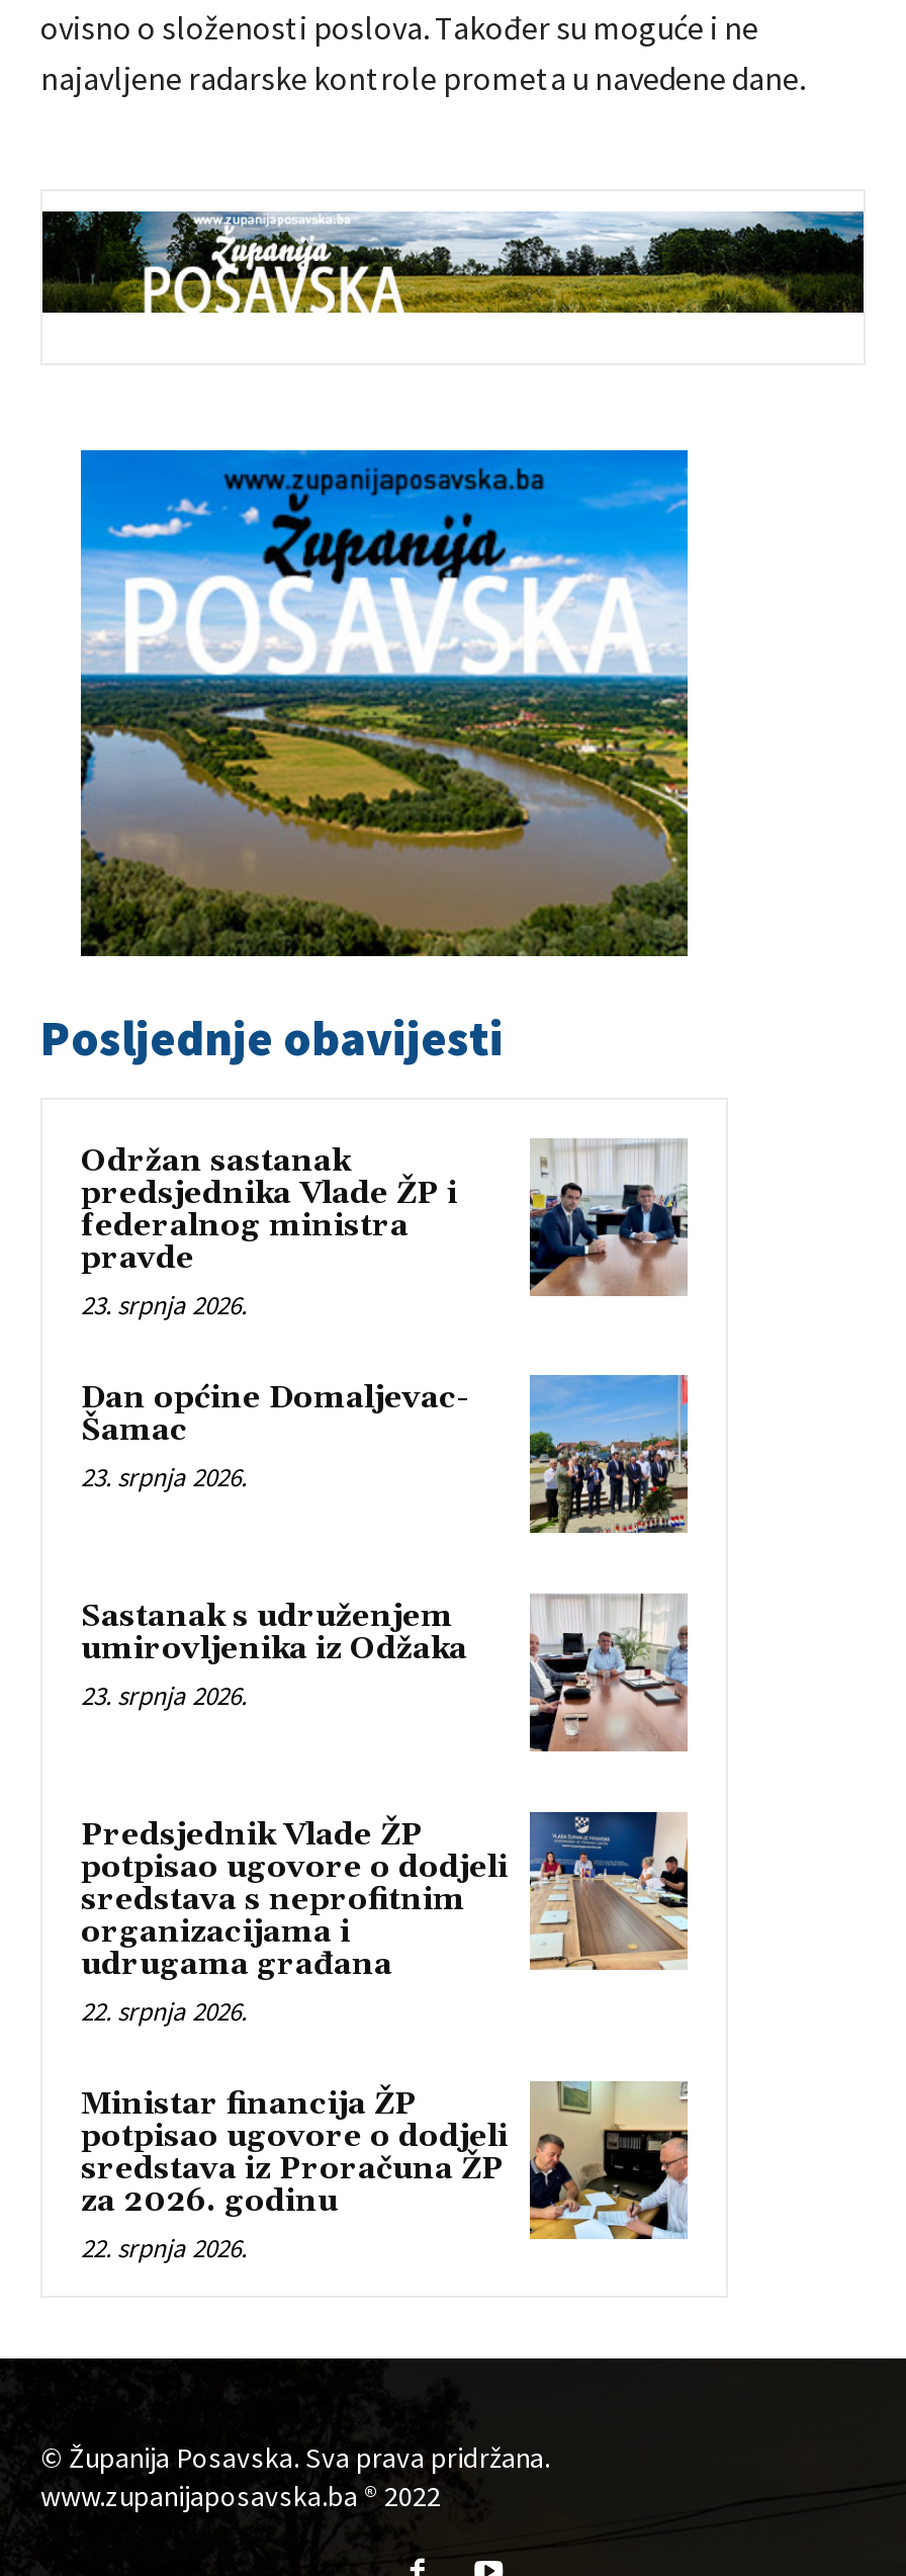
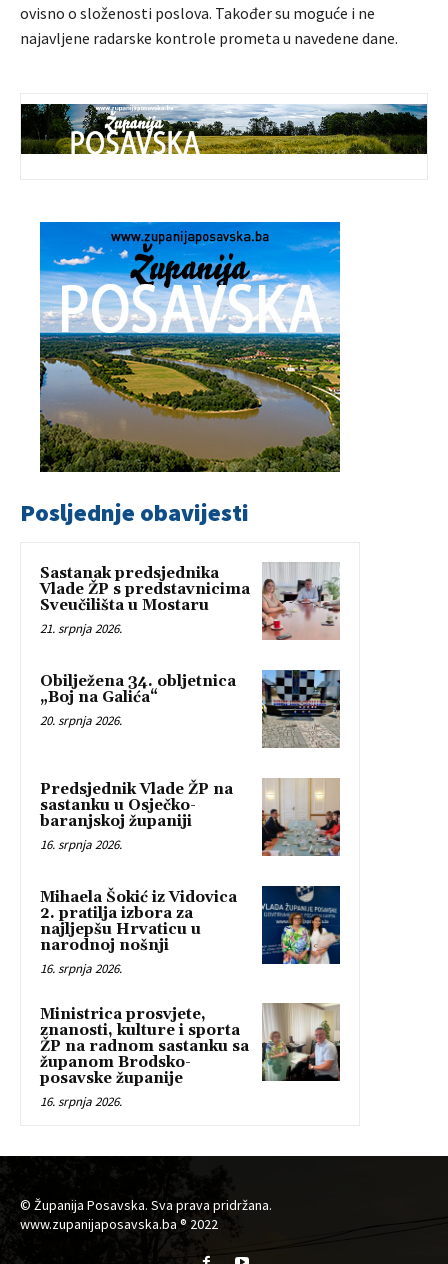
- [image]
- Održan sastanak
- predsjednika Vlade ŽP i
- federalnog ministra
- pravde
- 23. srpnja 2026.
+ [image]
+ Sastanak predsjednika
+ Vlade ŽP s predstavnicima
+ Sveučilišta u Mostaru
+ 21. srpnja 2026.

- [image]
- Dan općine Domaljevac-
- Šamac
- 23. srpnja 2026.
+ [image]
+ Obilježena 34. obljetnica
+ „Boj na Galića“
+ 20. srpnja 2026.

- [image]
- Sastanak s udruženjem
- umirovljenika iz Odžaka
- 23. srpnja 2026.
+ [image]
+ Predsjednik Vlade ŽP na
+ sastanku u Osječko-
+ baranjskoj županiji
+ 16. srpnja 2026.

- [image]
- Predsjednik Vlade ŽP
- potpisao ugovore o dodjeli
- sredstava s neprofitnim
- organizacijama i
- udrugama građana
- 22. srpnja 2026.
+ [image]
+ Mihaela Šokić iz Vidovica
+ 2. pratilja izbora za
+ najljepšu Hrvaticu u
+ narodnoj nošnji
+ 16. srpnja 2026.

- [image]
- Ministar financija ŽP
- potpisao ugovore o dodjeli
- sredstava iz Proračuna ŽP
- za 2026. godinu
- 22. srpnja 2026.
+ [image]
+ Ministrica prosvjete,
+ znanosti, kulture i sporta
+ ŽP na radnom sastanku sa
+ županom Brodsko-
+ posavske županije
+ 16. srpnja 2026.
